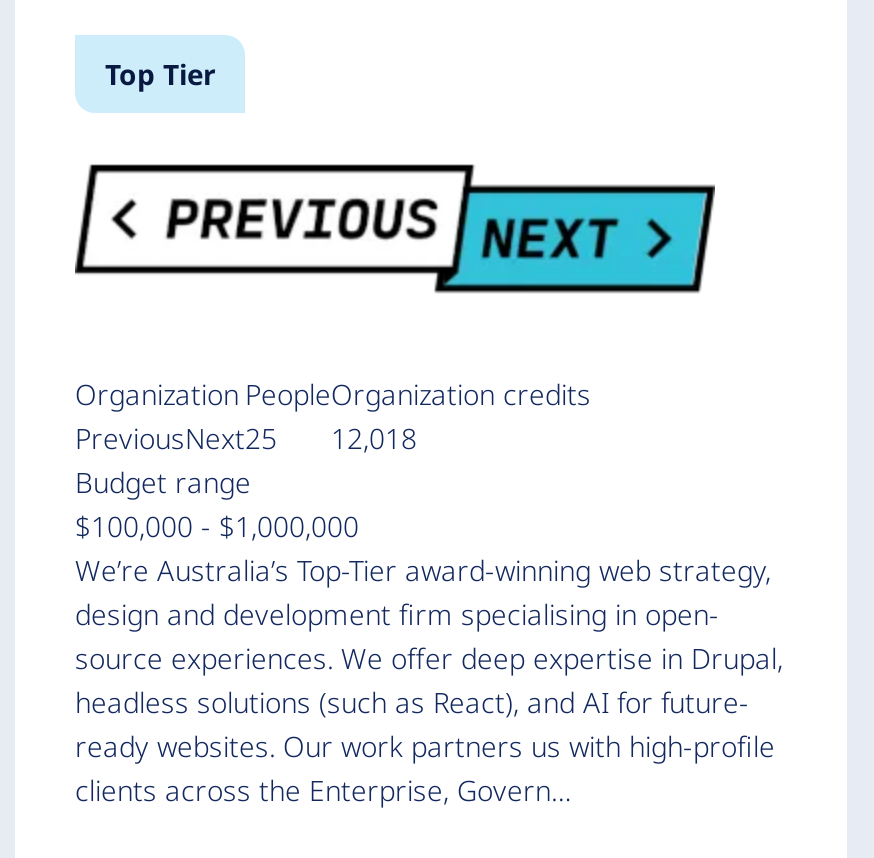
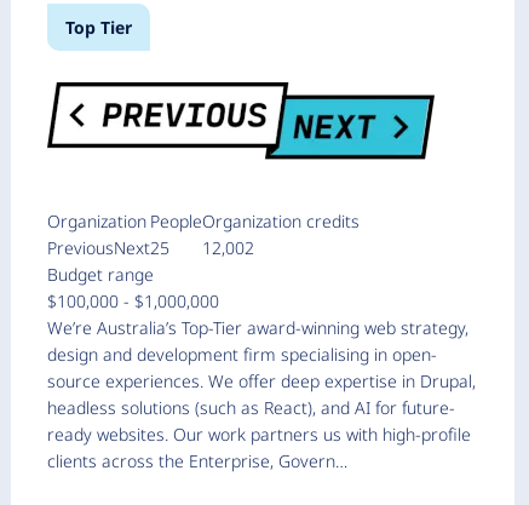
- PreviousNext 25 12,018
+ PreviousNext 25 12,002
